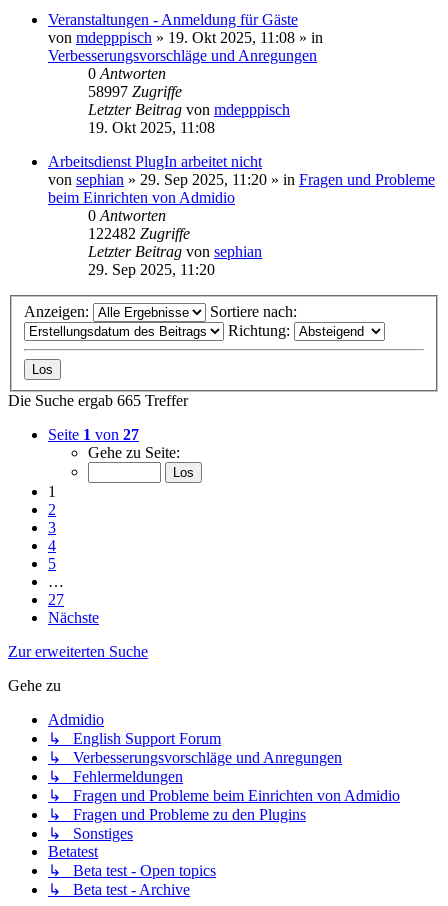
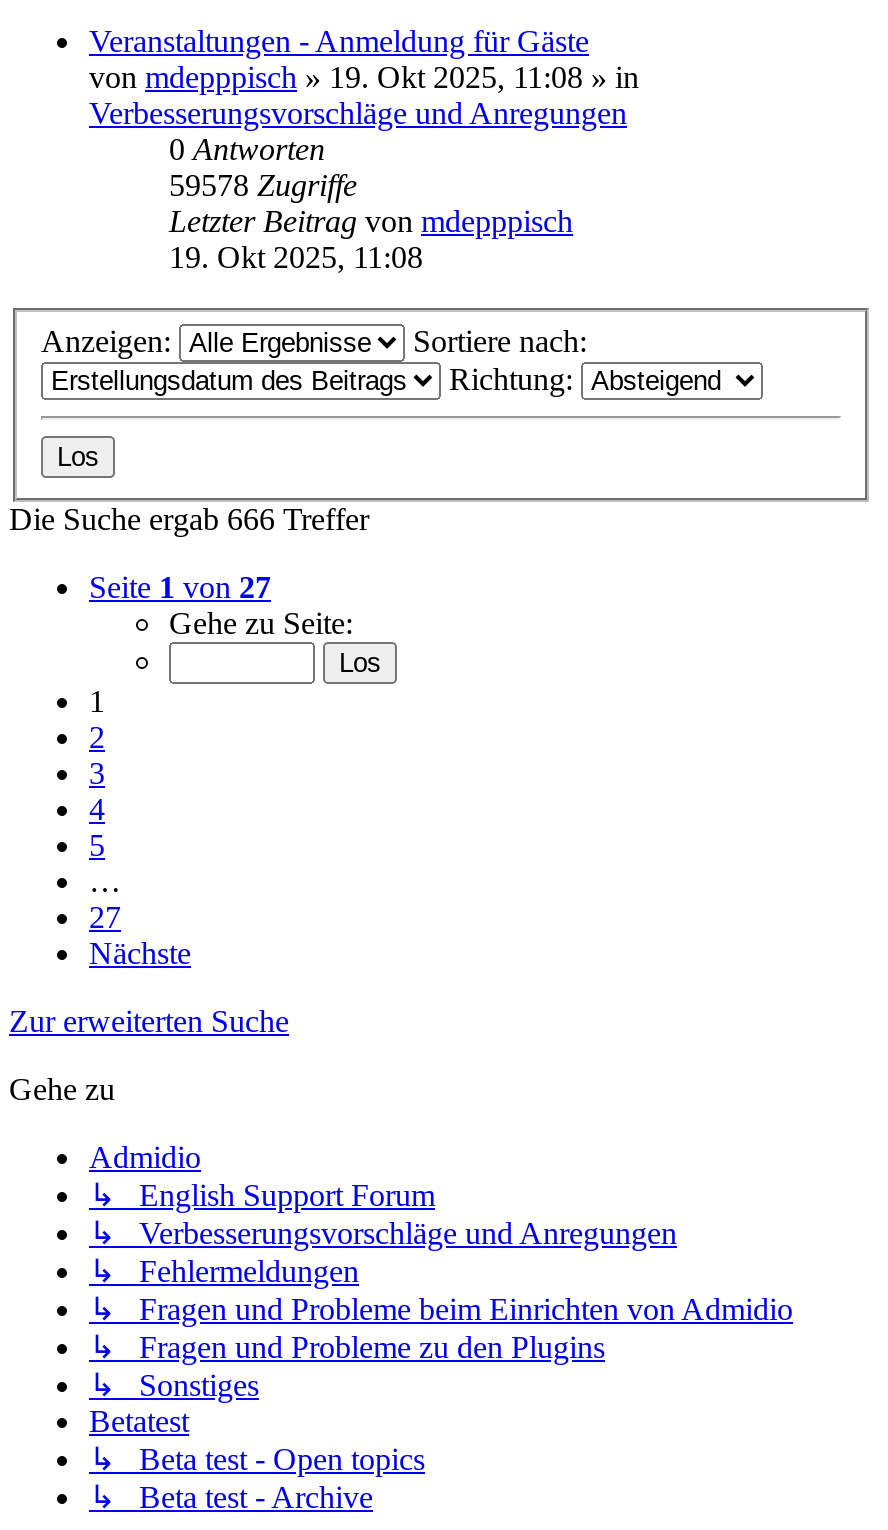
- 58997 Zugriffe
+ 59578 Zugriffe

- Arbeitsdienst PlugIn arbeitet nicht
- von sephian» 29. Sep 2025, 11:20» in Fragen und Probleme
- beim Einrichten von Admidio
- 0 Antworten
- 122482 Zugriffe
- Letzter Beitrag von sephian
- 29. Sep 2025, 11:20

- Die Suche ergab 665 Treffer
+ Die Suche ergab 666 Treffer
